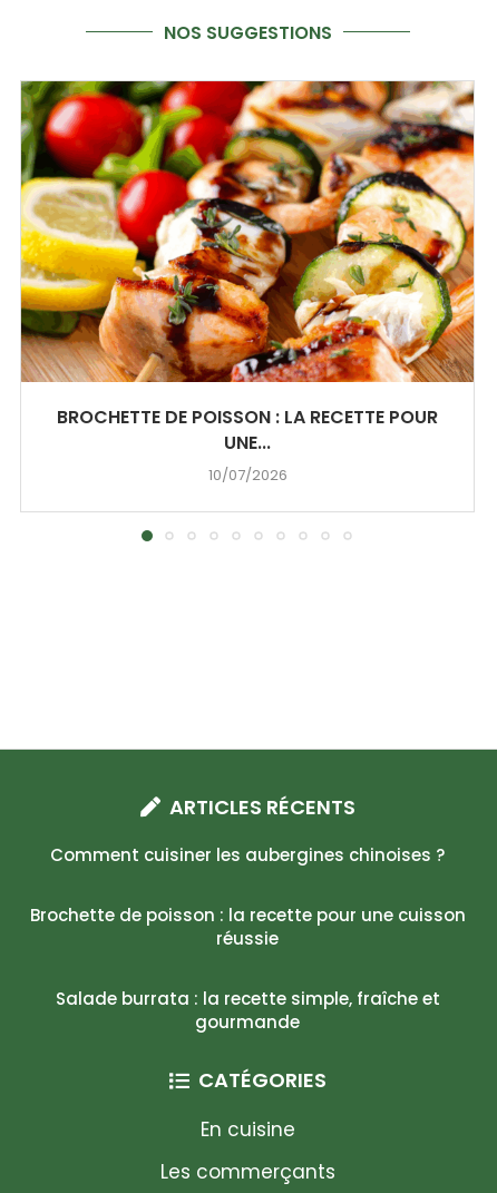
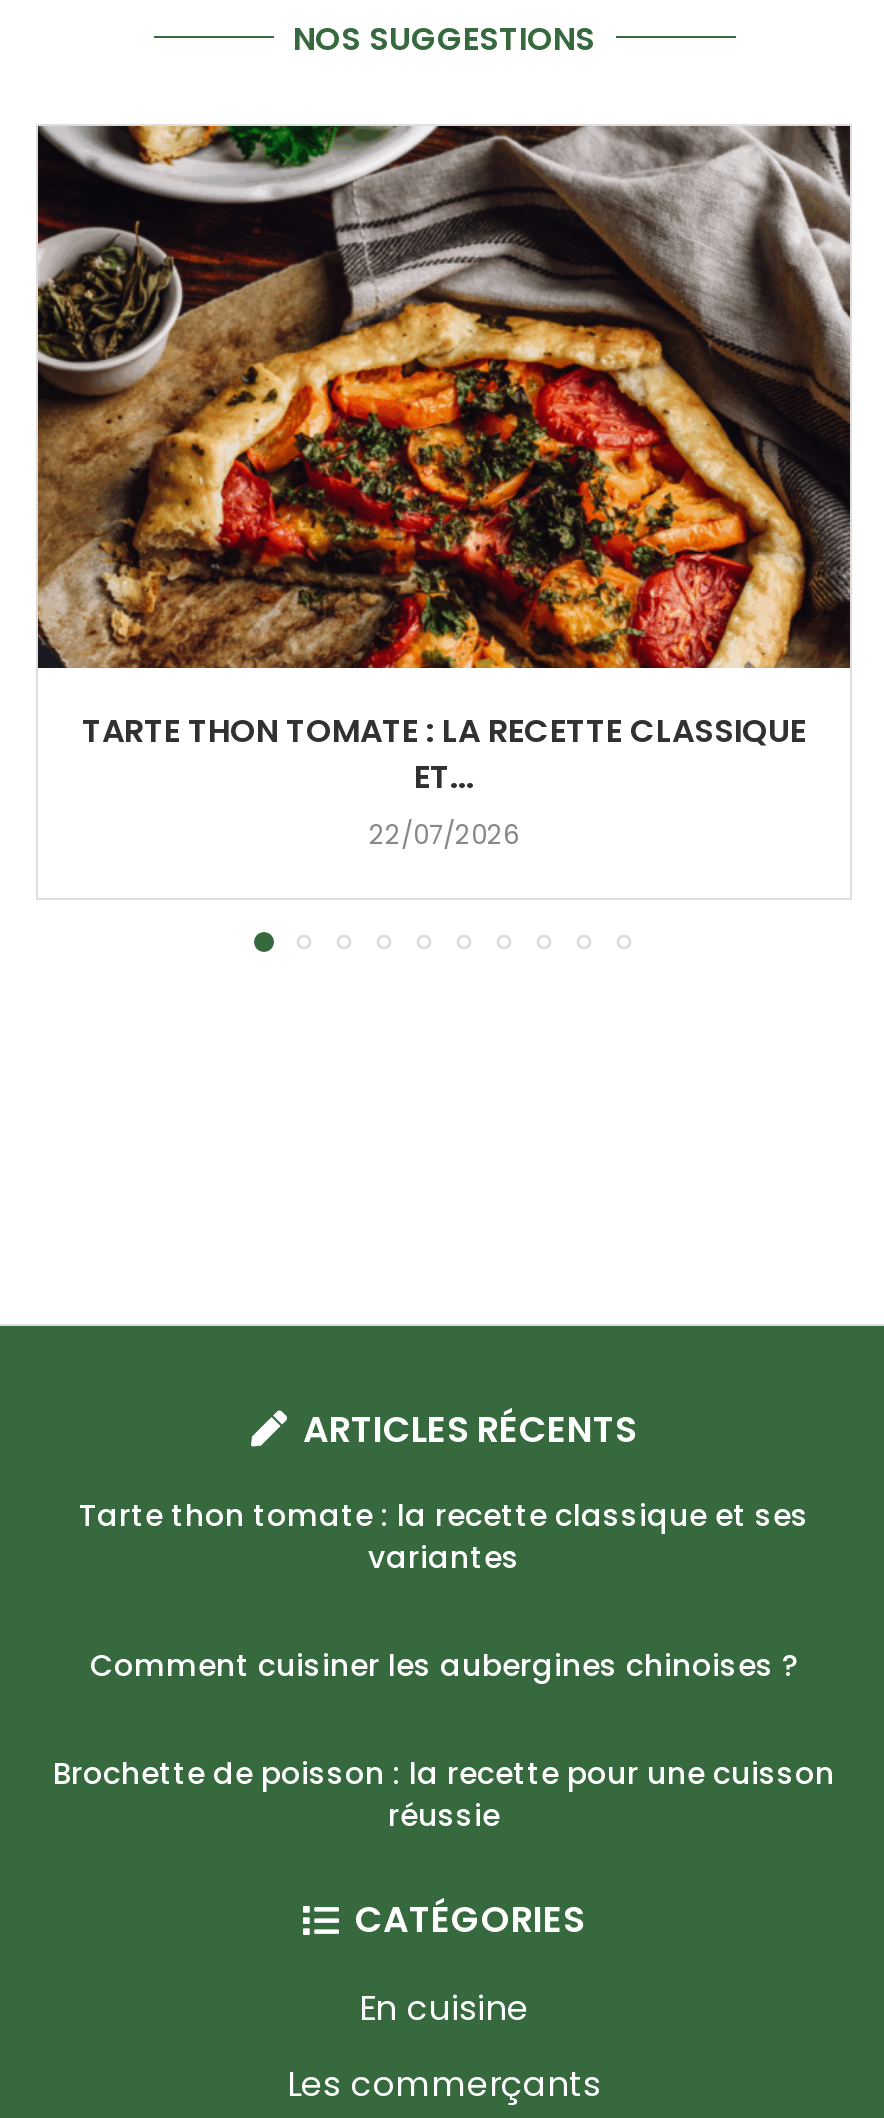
- [image]
- BROCHETTE DE POISSON : LA RECETTE POUR
- UNE...
- 10/07/2026
+ [image]
+ TARTE THON TOMATE : LA RECETTE CLASSIQUE
+ ET...
+ 22/07/2026

+ Tarte thon tomate : la recette classique et ses
+ variantes

moved down: Comment cuisiner les aubergines chinoises ? | Brochette de poisson : la recette pour une cuisson | réussie

- Salade burrata : la recette simple, fraîche et
- gourmande
